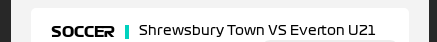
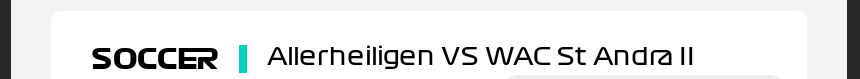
- Shrewsbury Town VS Everton U21
+ Allerheiligen VS WAC St Andra II
